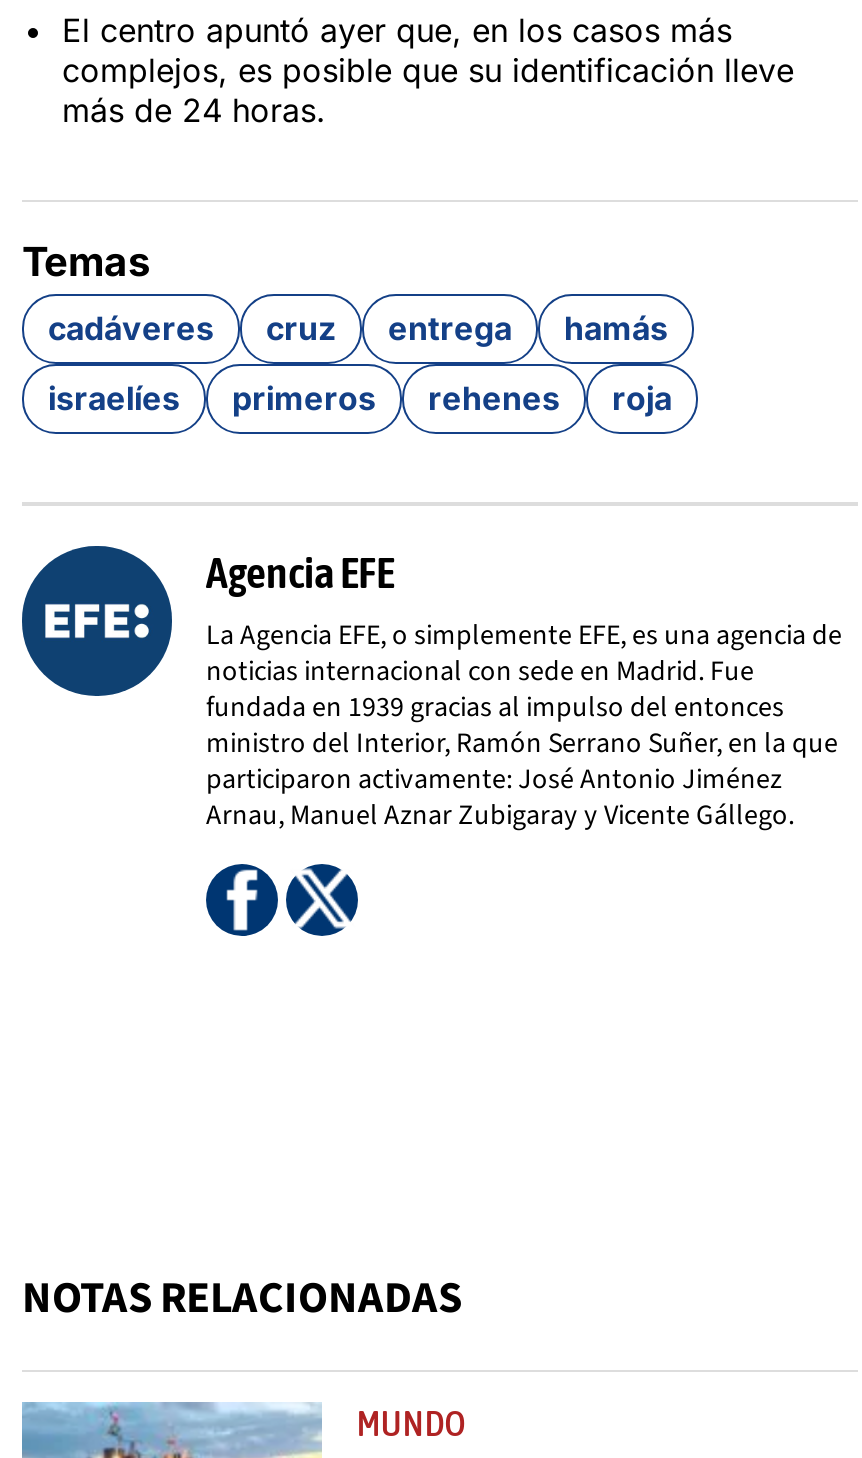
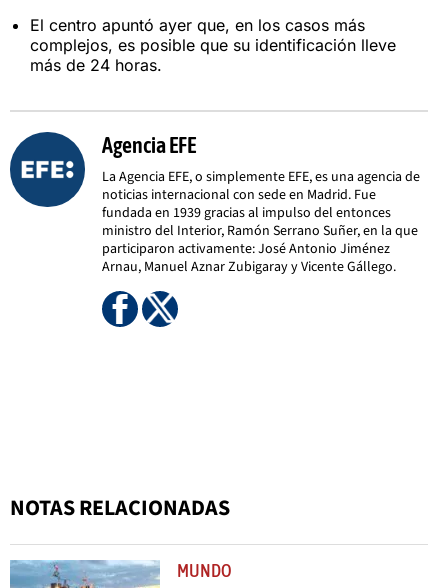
- Temas
- cadáveres
- cruz
- entrega
- hamás
- israelíes
- primeros
- rehenes
- roja
